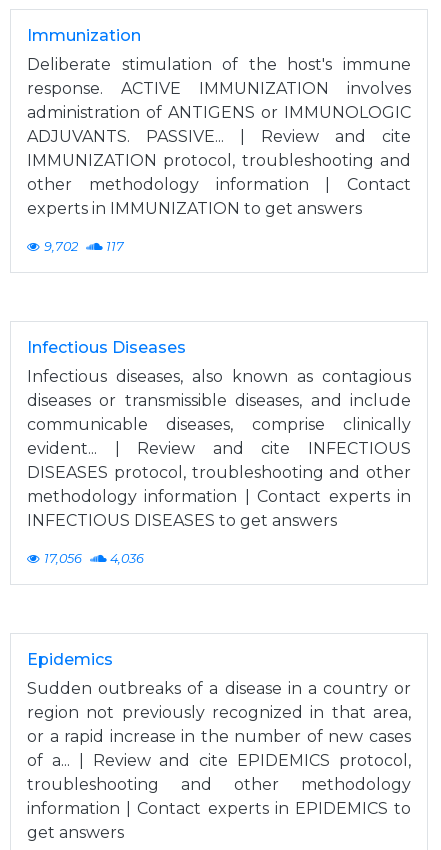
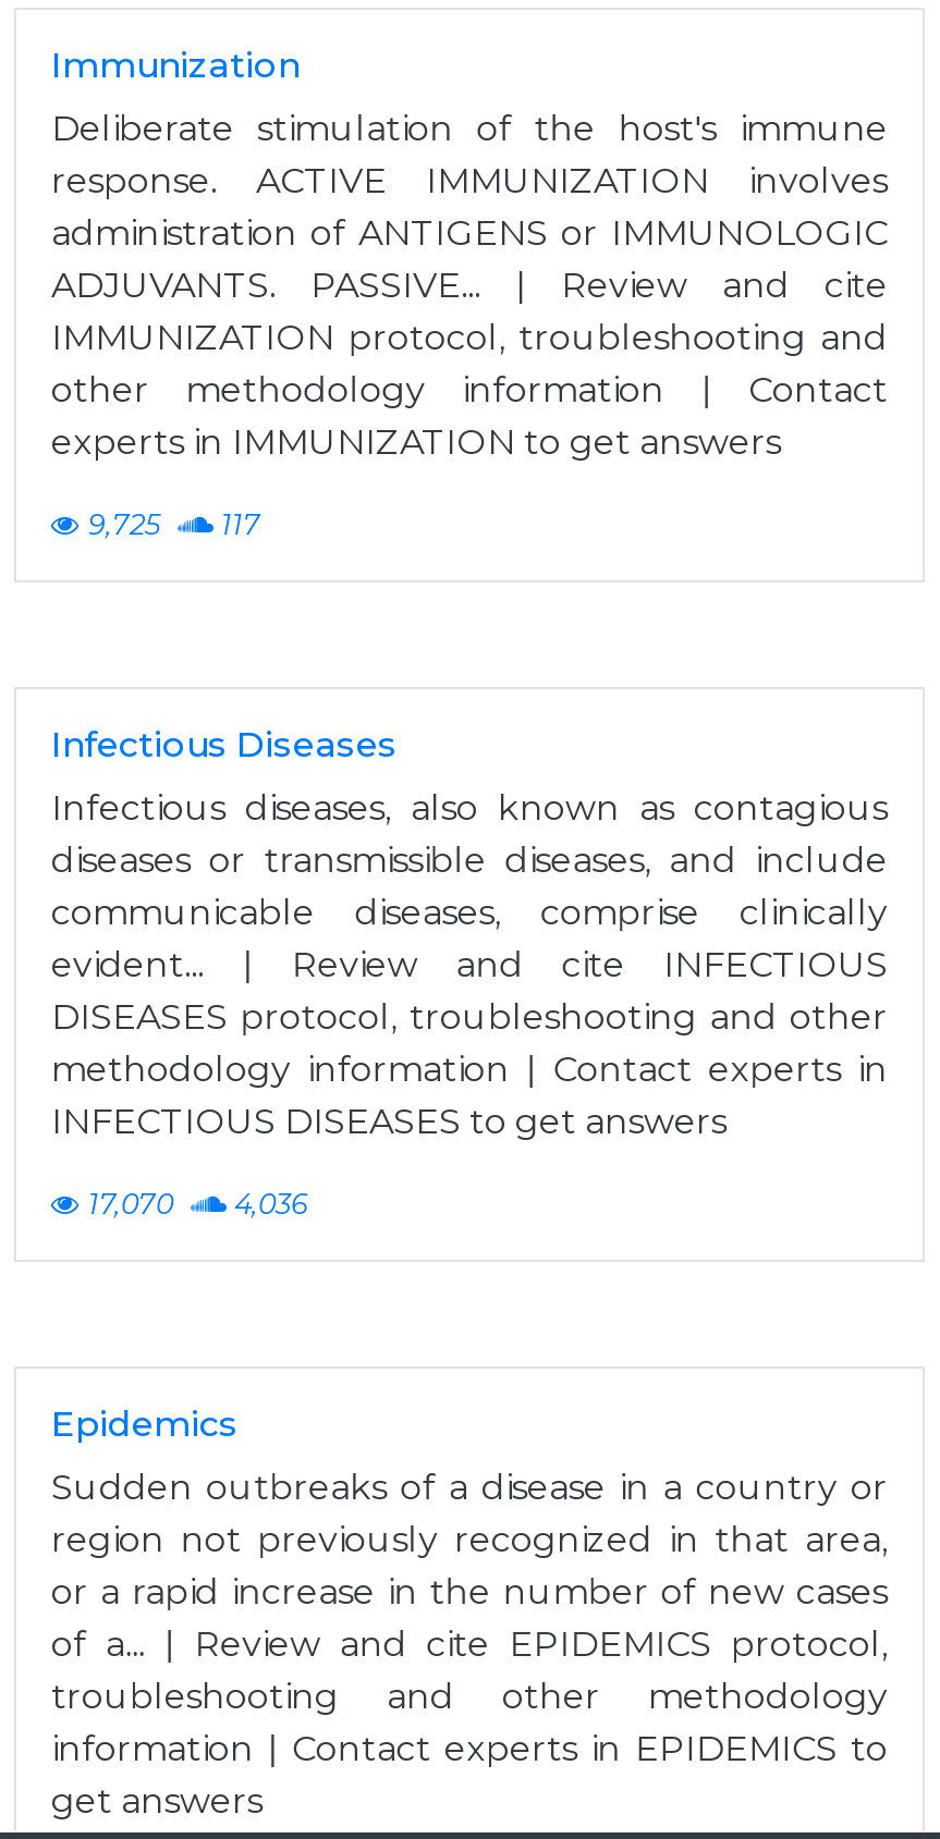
- 9,702 117
+ 9,725 117

- 17,056 4,036
+ 17,070 4,036
